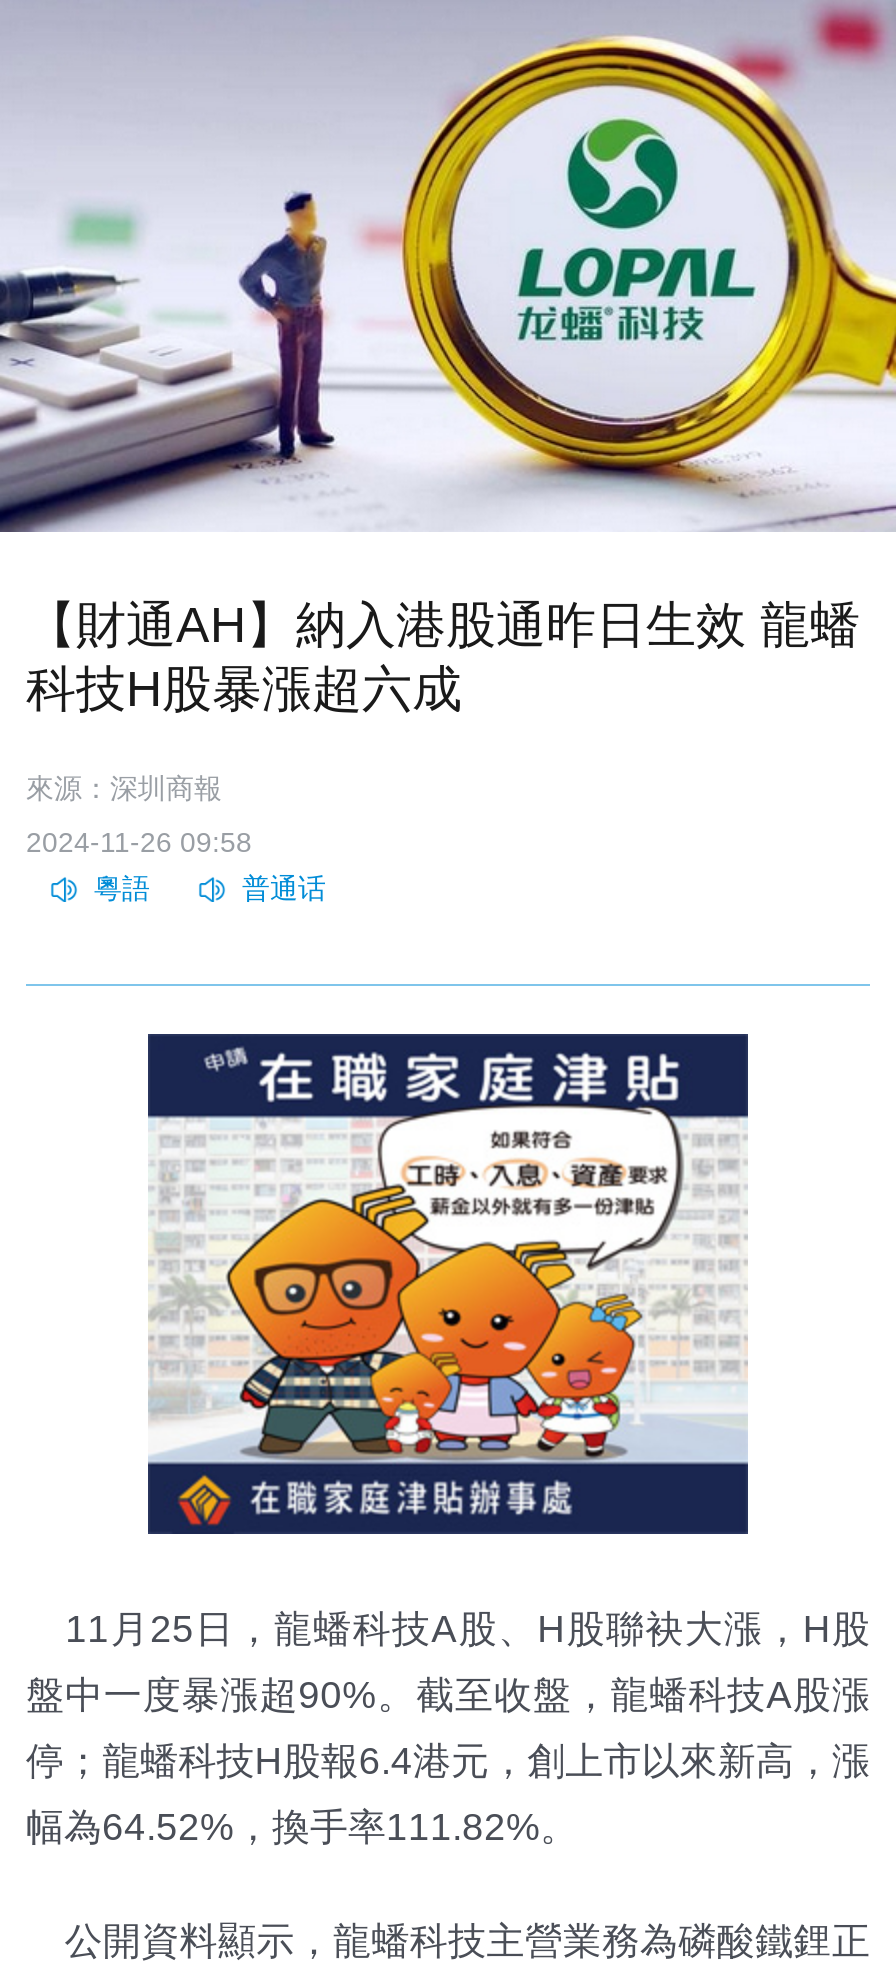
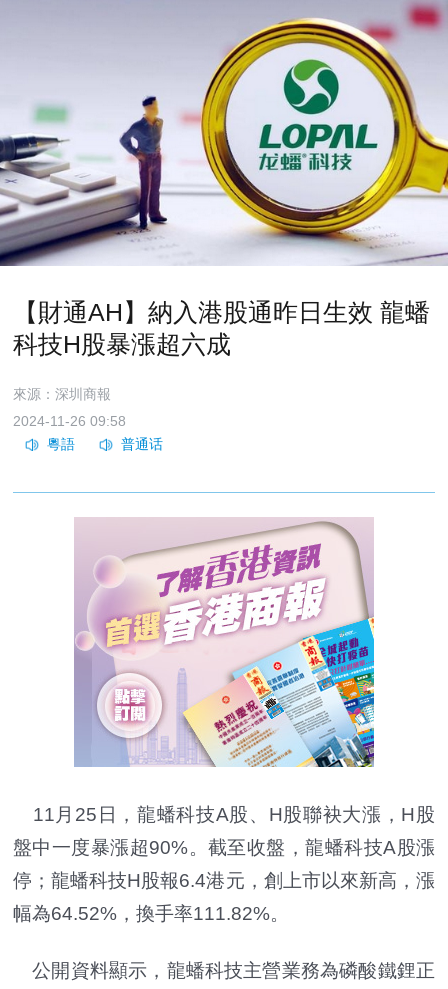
- [image]
+ [image]
